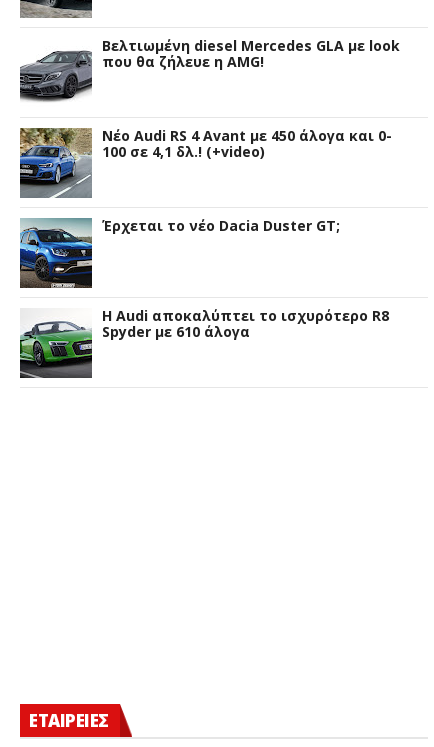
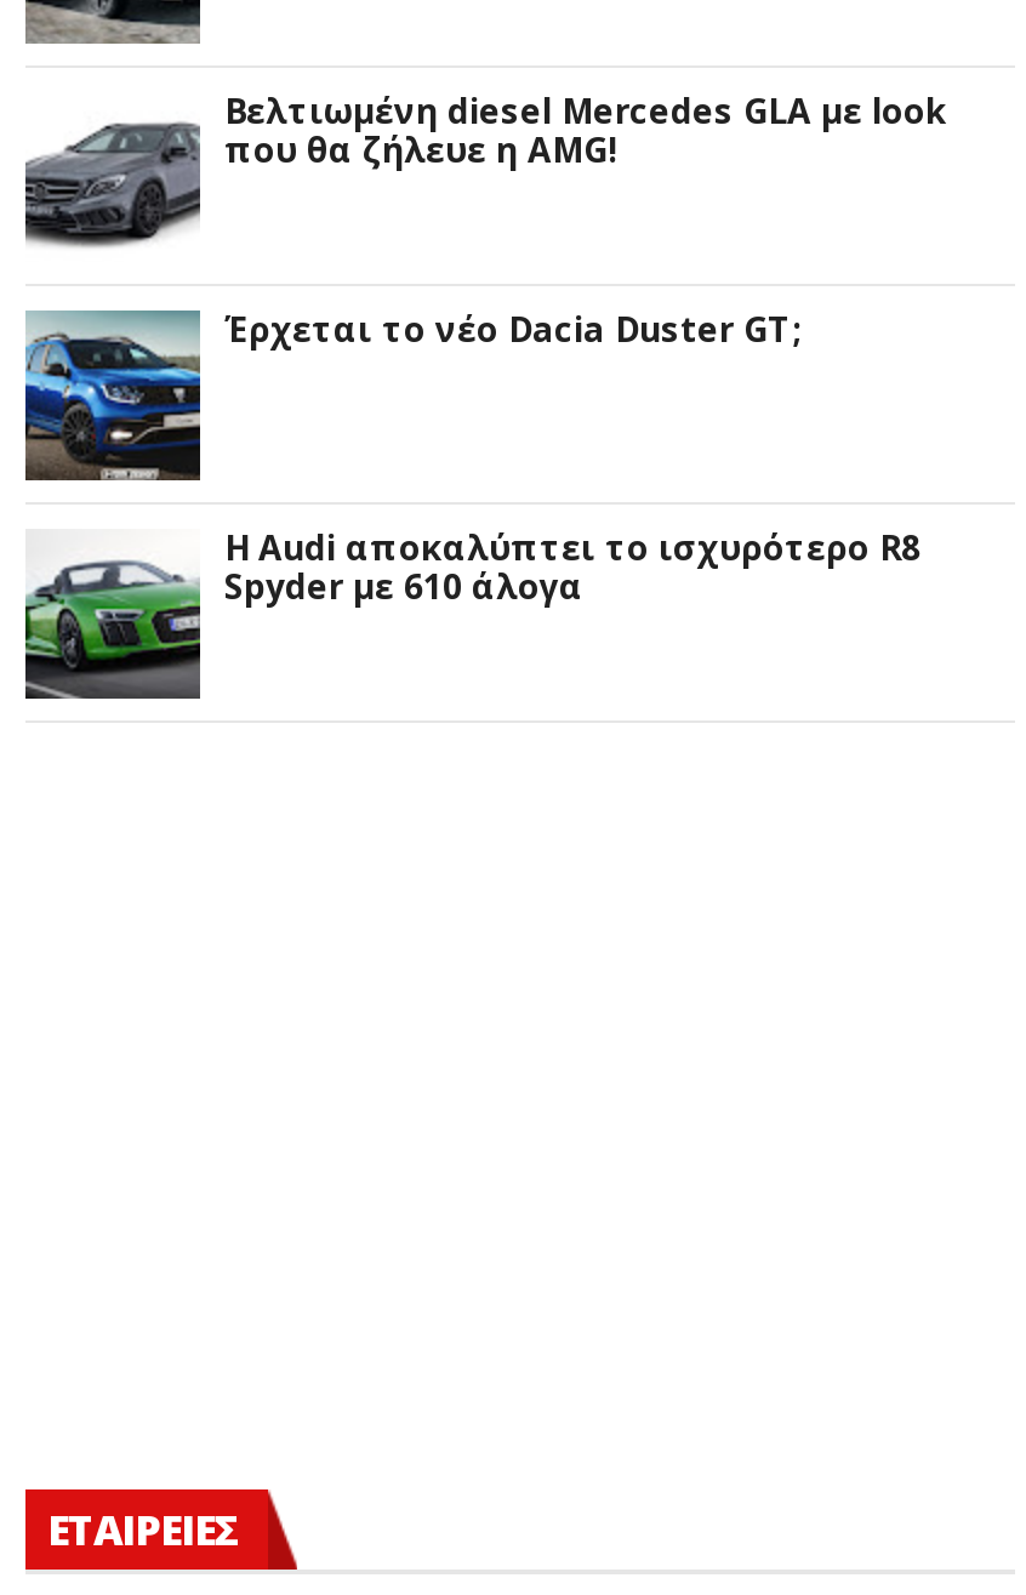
- [image]
- Νέο Audi RS 4 Avant με 450 άλογα και 0-
- 100 σε 4,1 δλ.! (+video)
